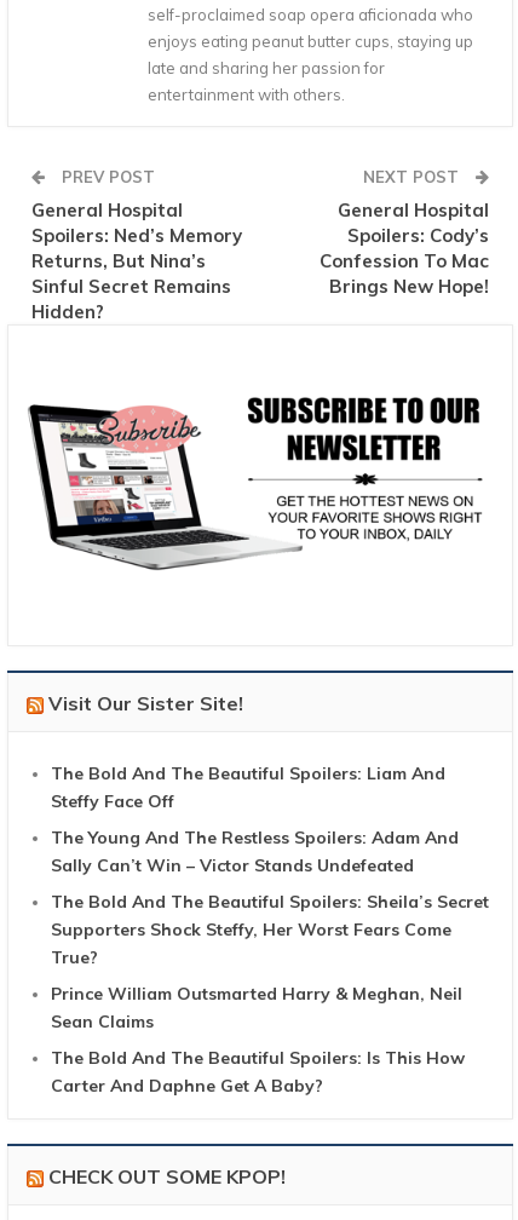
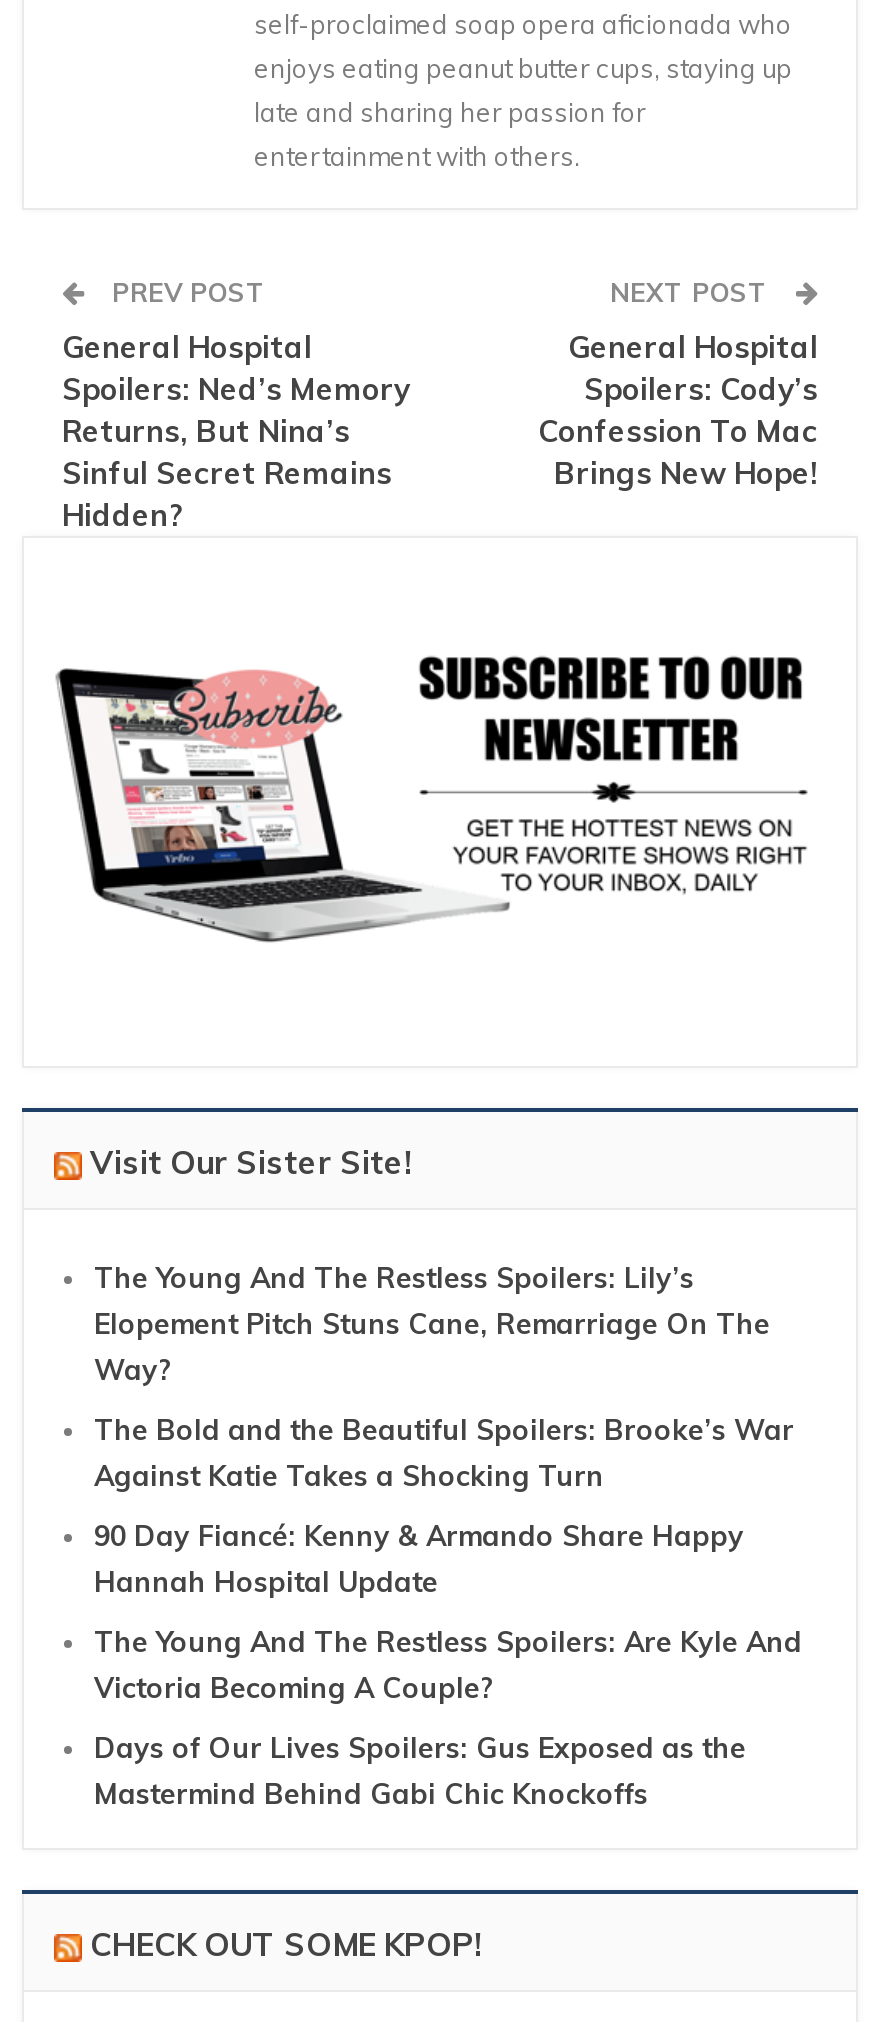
- The Bold And The Beautiful Spoilers: Liam And
- Steffy Face Off
+ The Young And The Restless Spoilers: Lily’s
+ Elopement Pitch Stuns Cane, Remarriage On The
+ Way?

- The Young And The Restless Spoilers: Adam And
- Sally Can’t Win – Victor Stands Undefeated
+ The Bold and the Beautiful Spoilers: Brooke’s War
+ Against Katie Takes a Shocking Turn

- The Bold And The Beautiful Spoilers: Sheila’s Secret
- Supporters Shock Steffy, Her Worst Fears Come
- True?
+ 90 Day Fiancé: Kenny & Armando Share Happy
+ Hannah Hospital Update

- Prince William Outsmarted Harry & Meghan, Neil
- Sean Claims
+ The Young And The Restless Spoilers: Are Kyle And
+ Victoria Becoming A Couple?

- The Bold And The Beautiful Spoilers: Is This How
- Carter And Daphne Get A Baby?
+ Days of Our Lives Spoilers: Gus Exposed as the
+ Mastermind Behind Gabi Chic Knockoffs
